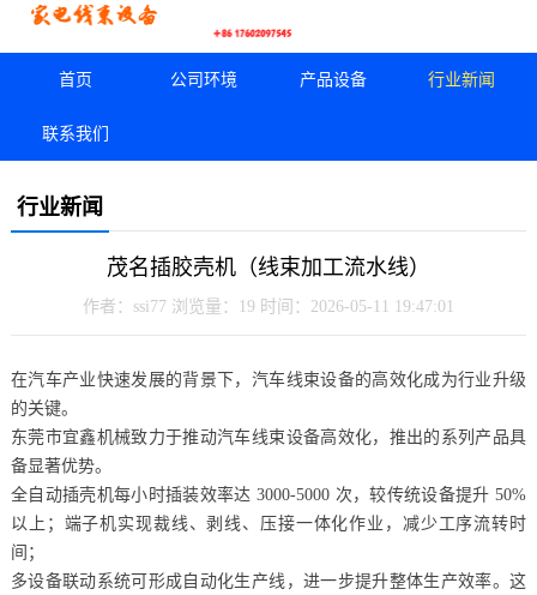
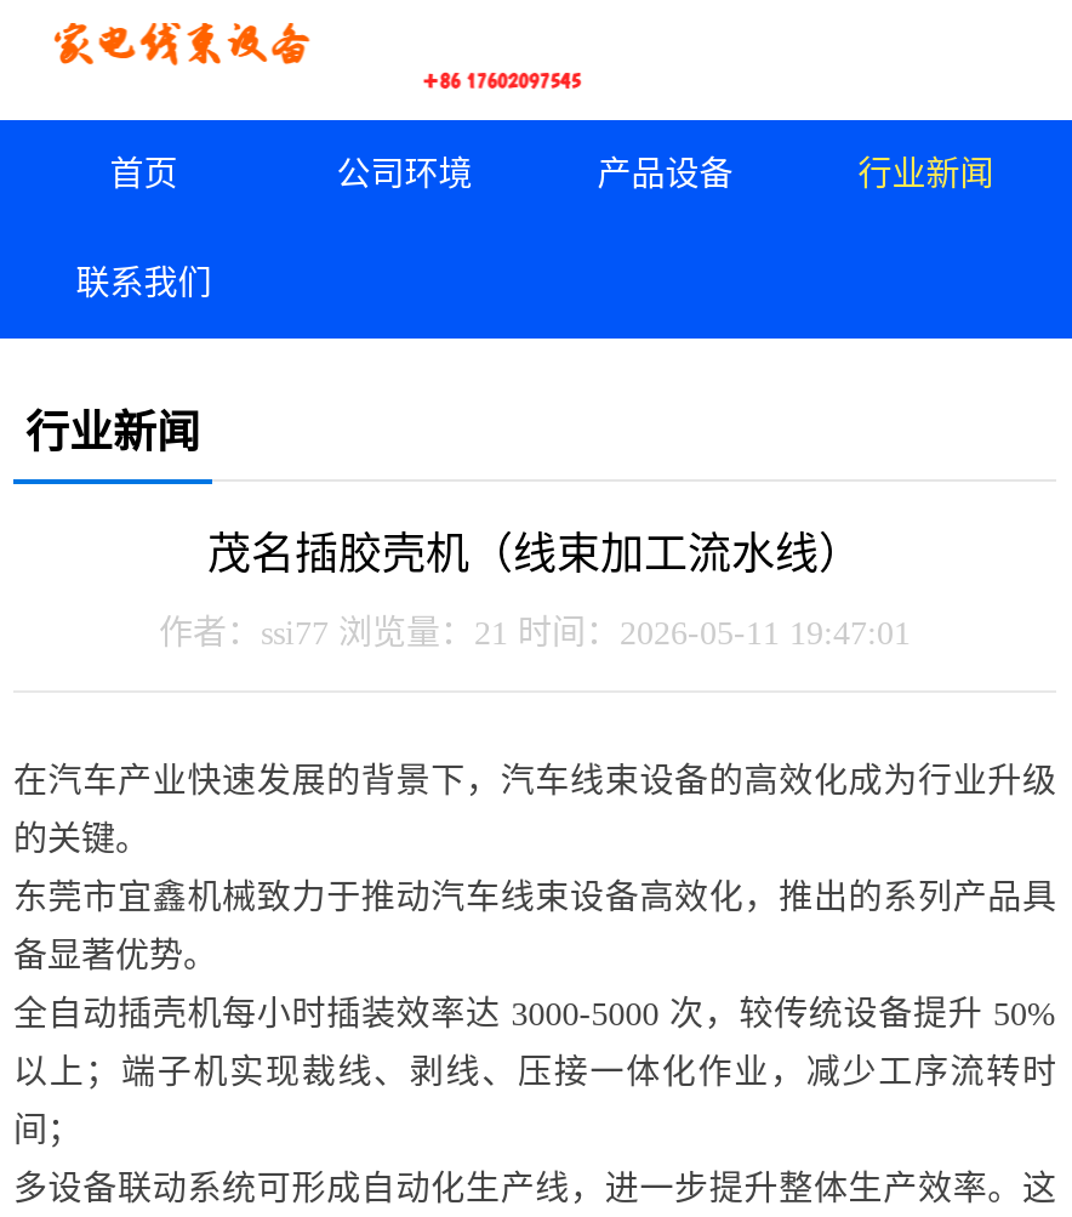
- 作者：ssi77 浏览量：19 时间：2026-05-11 19:47:01
+ 作者：ssi77 浏览量：21 时间：2026-05-11 19:47:01
